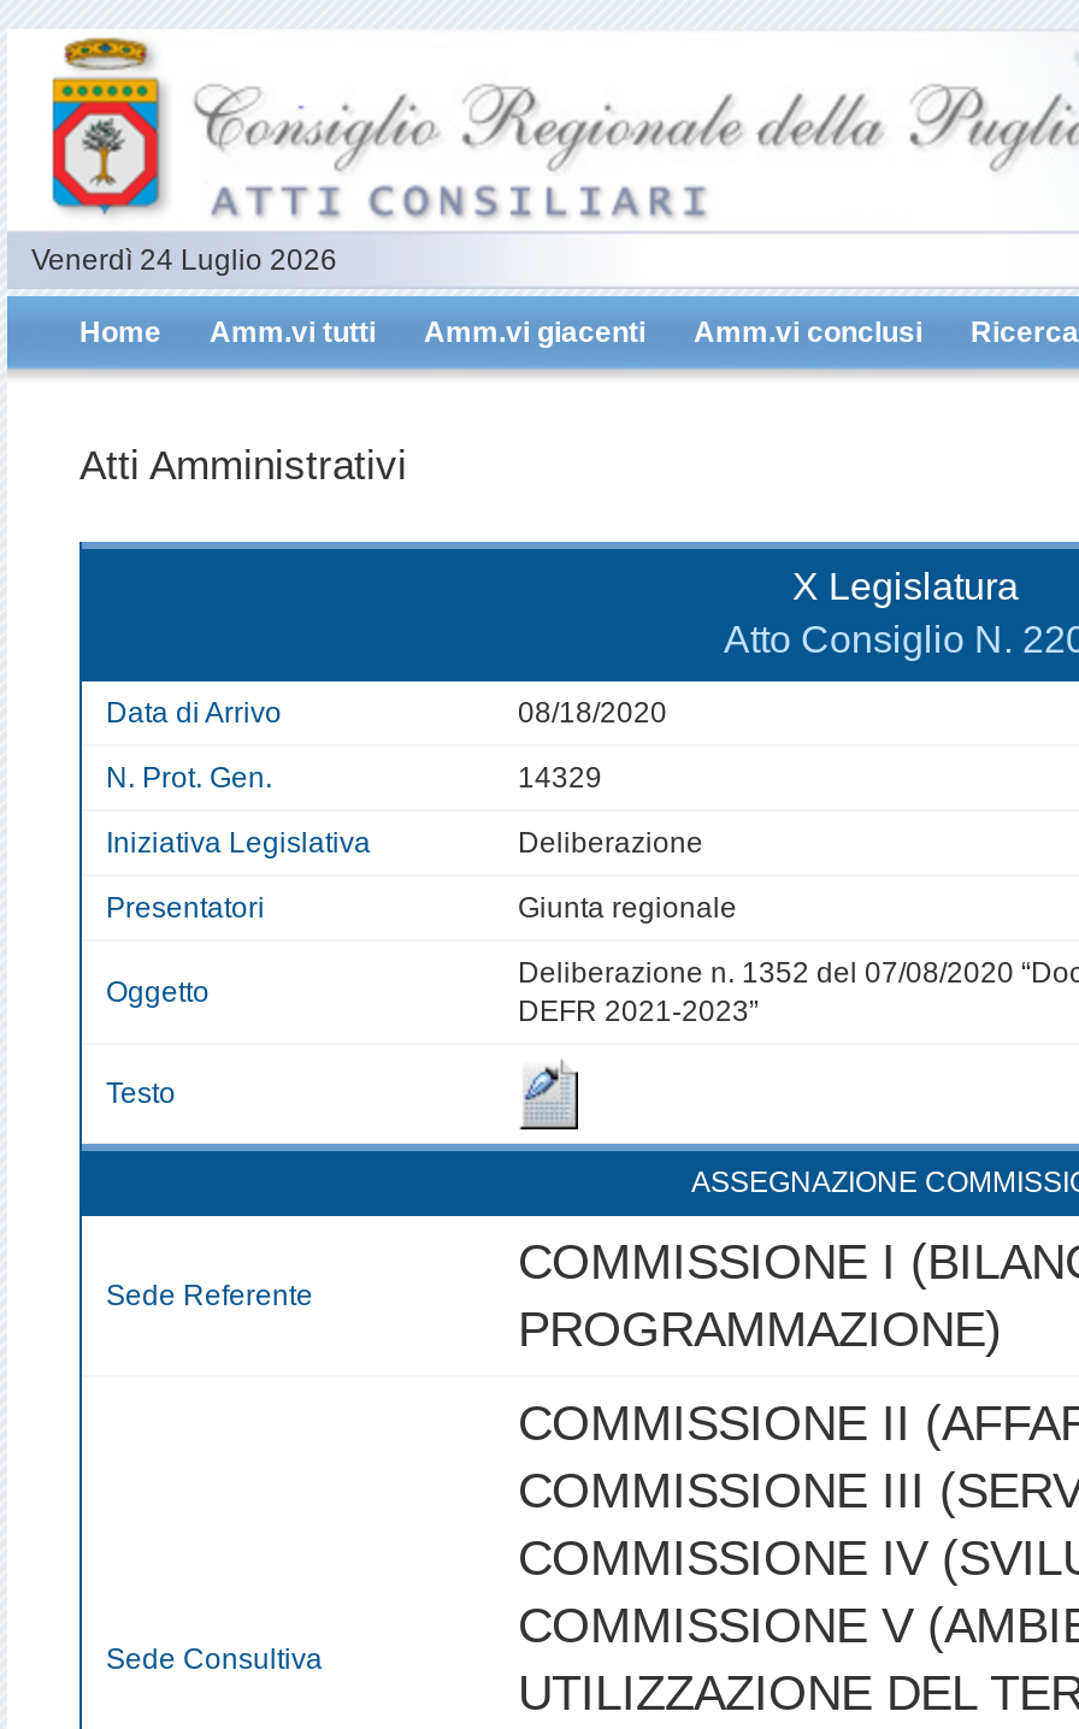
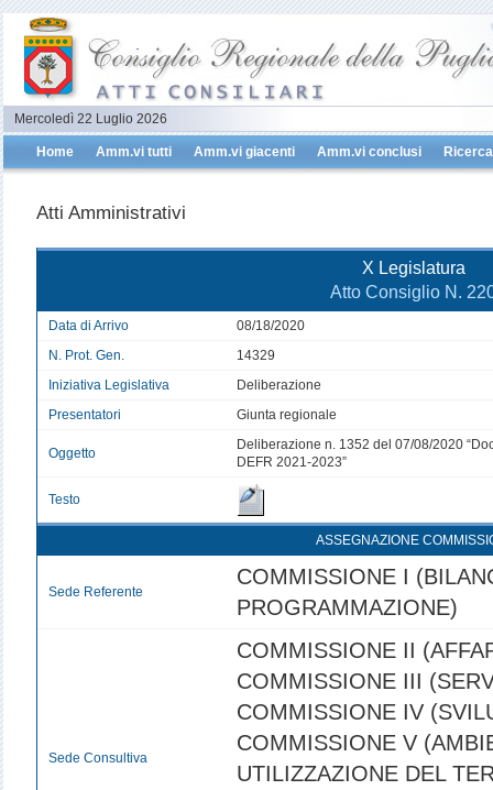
- Venerdì 24 Luglio 2026
+ Mercoledì 22 Luglio 2026
